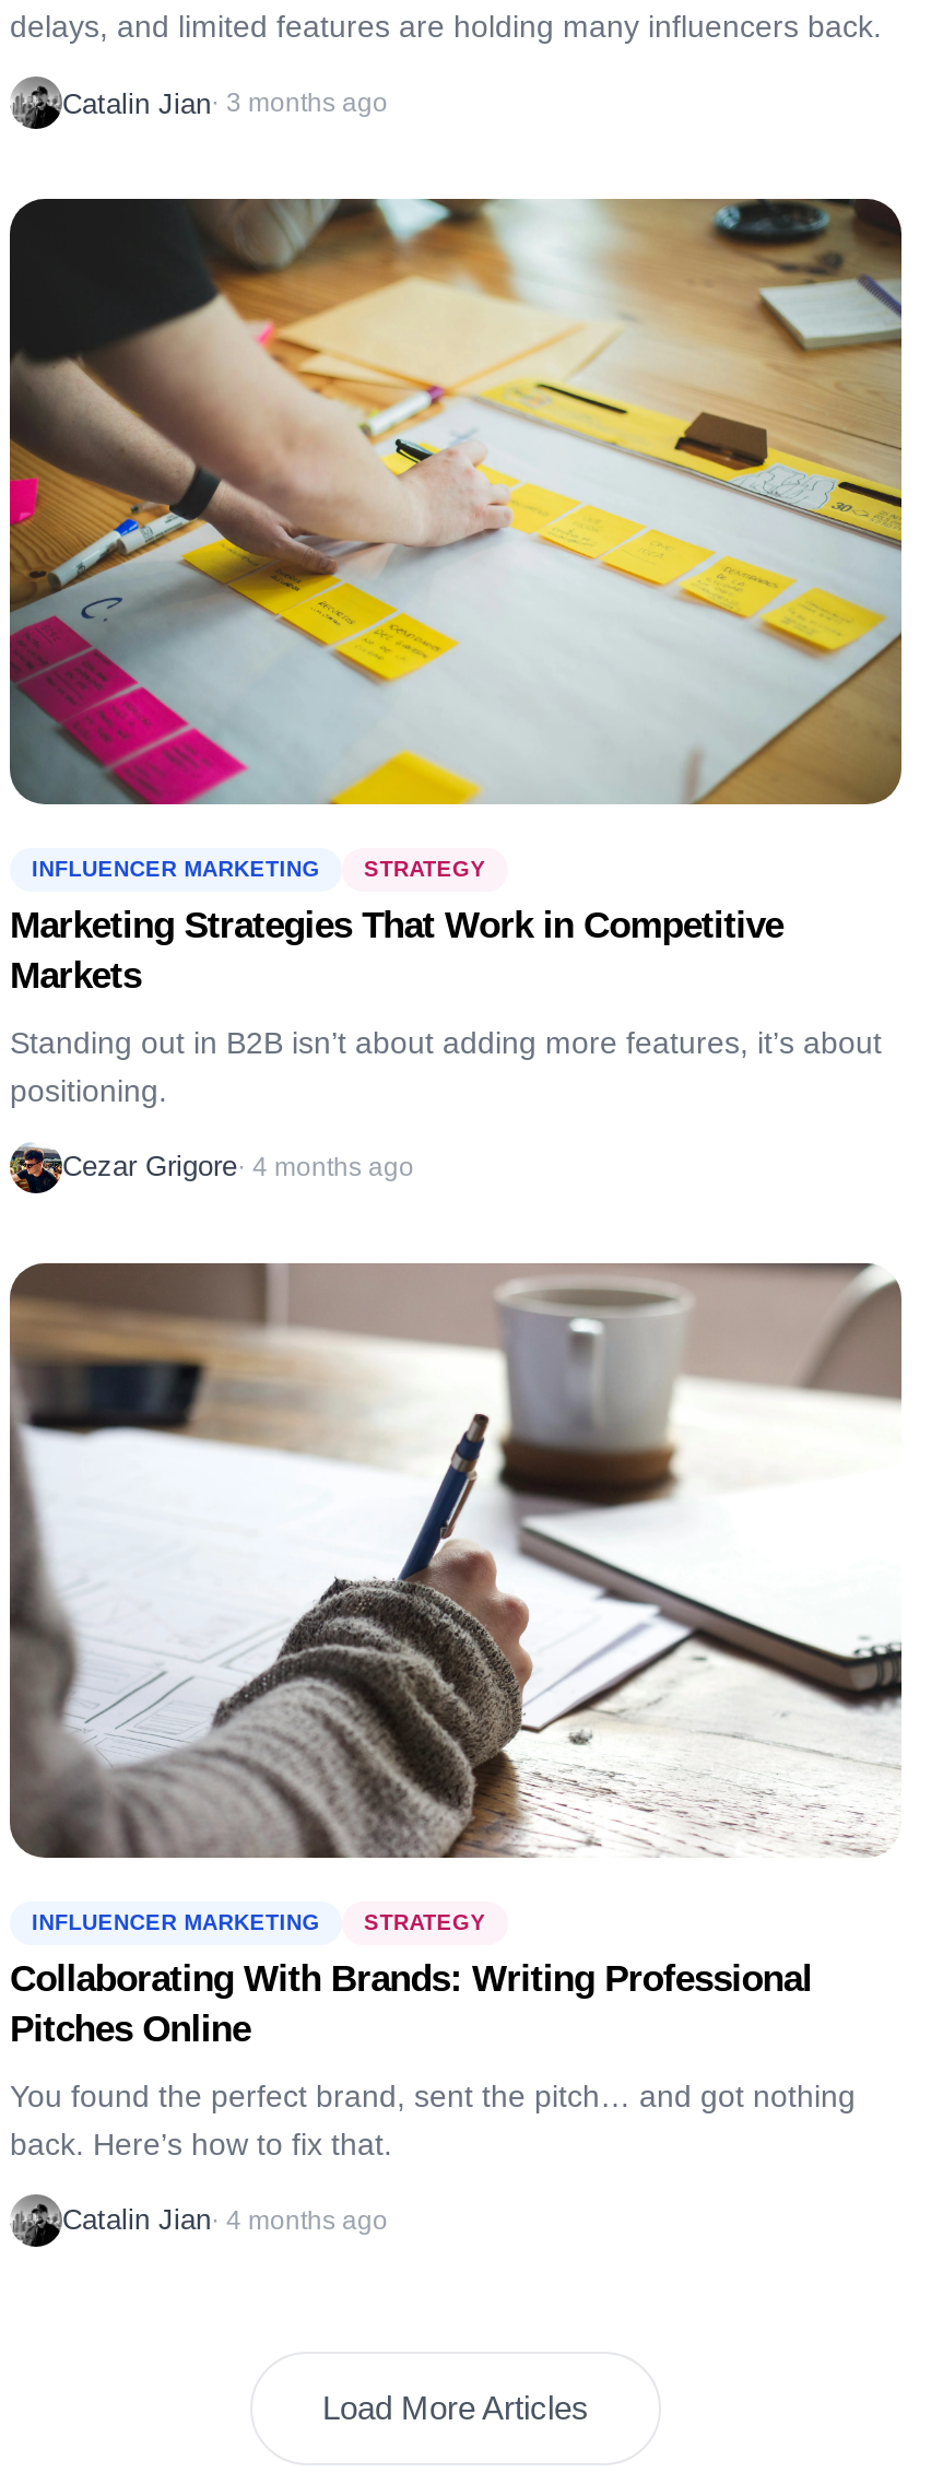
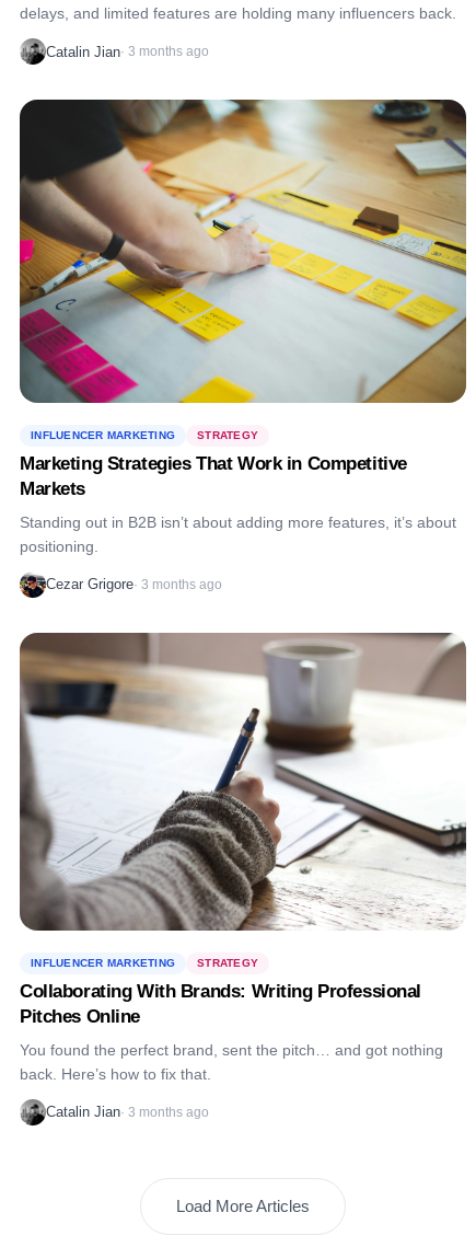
- Cezar Grigore · 4 months ago
+ Cezar Grigore · 3 months ago

- Catalin Jian · 4 months ago
+ Catalin Jian · 3 months ago
